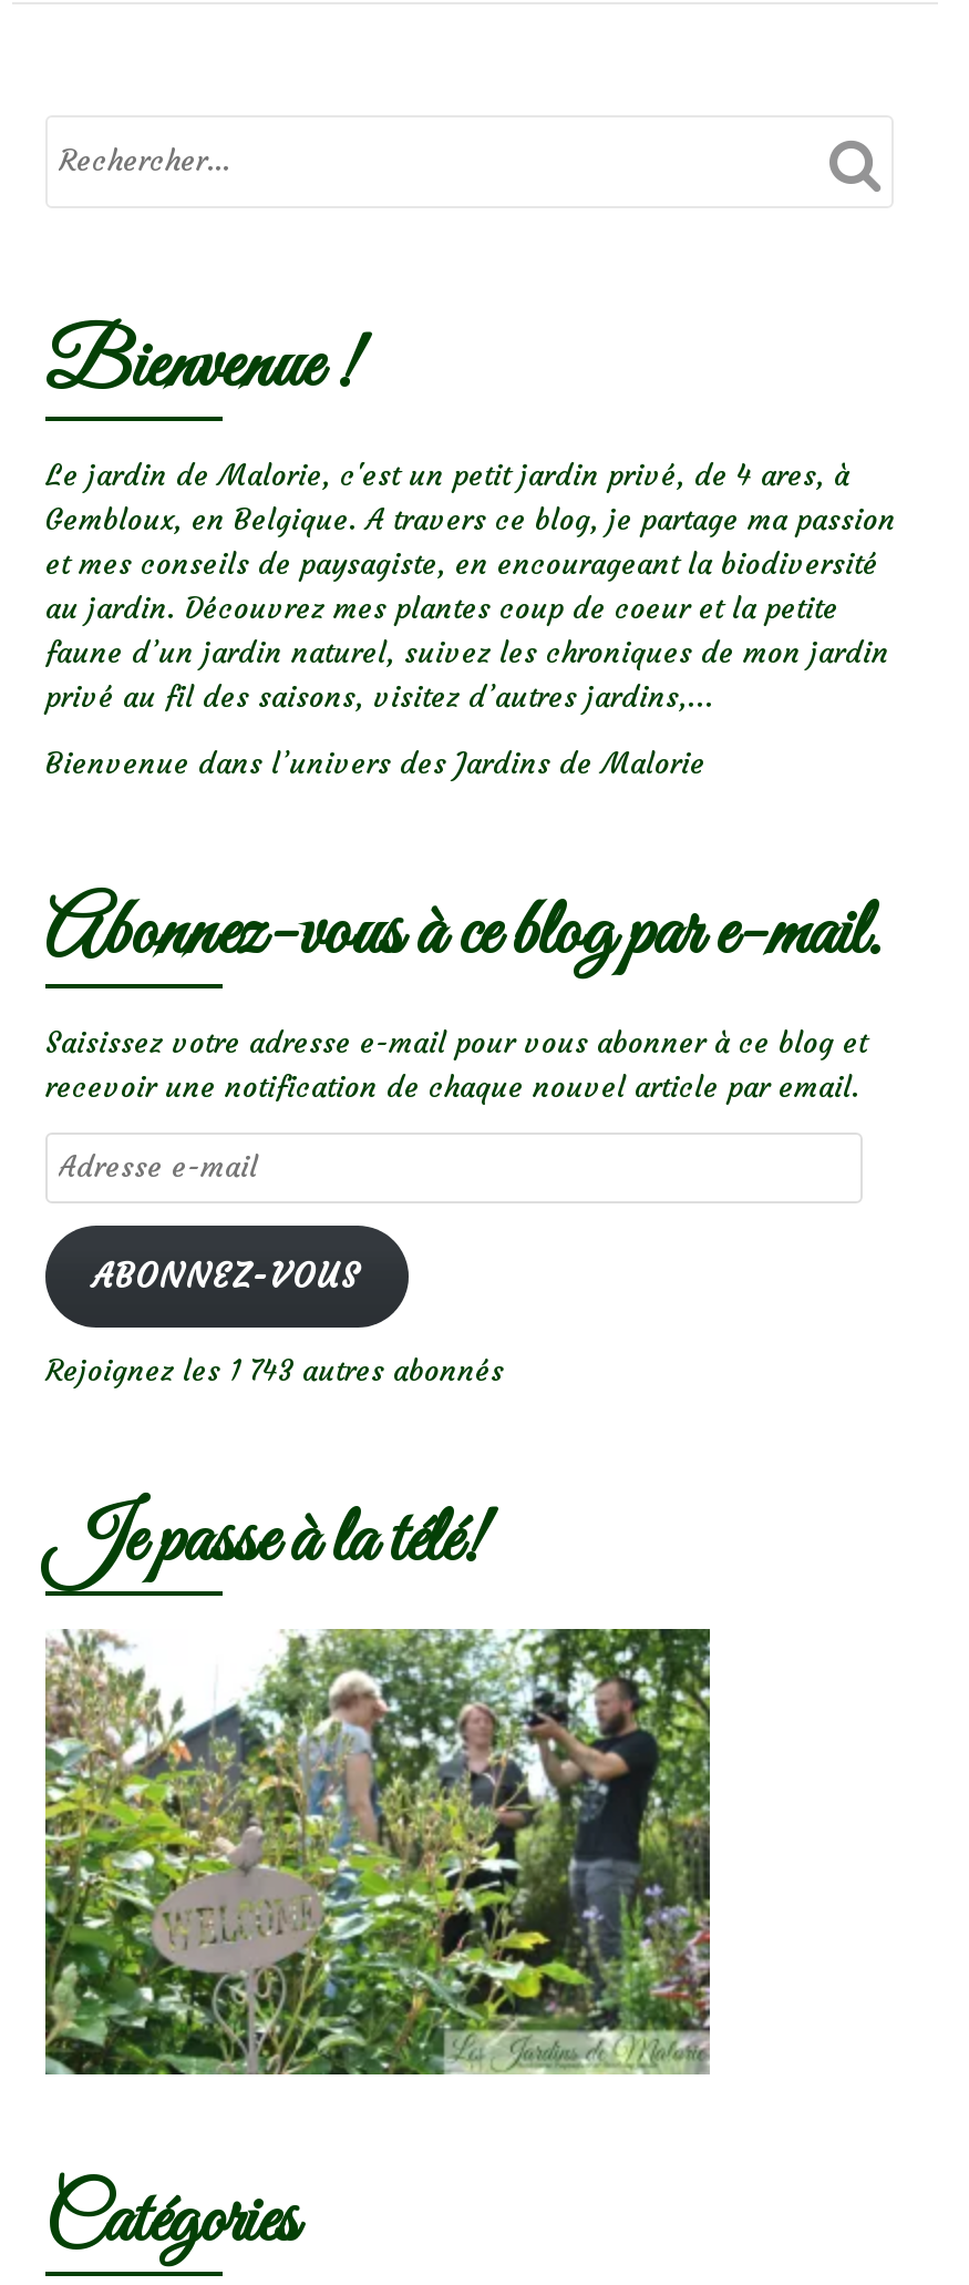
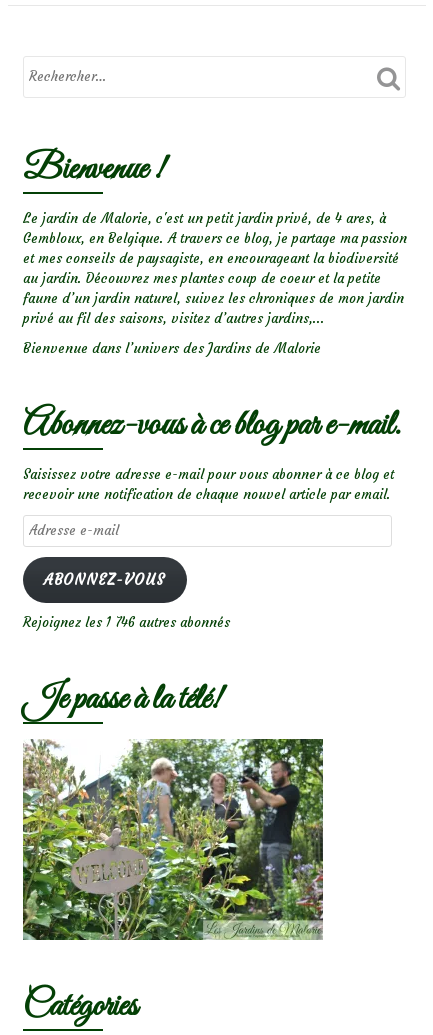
- Rejoignez les 1 743 autres abonnés
+ Rejoignez les 1 746 autres abonnés
